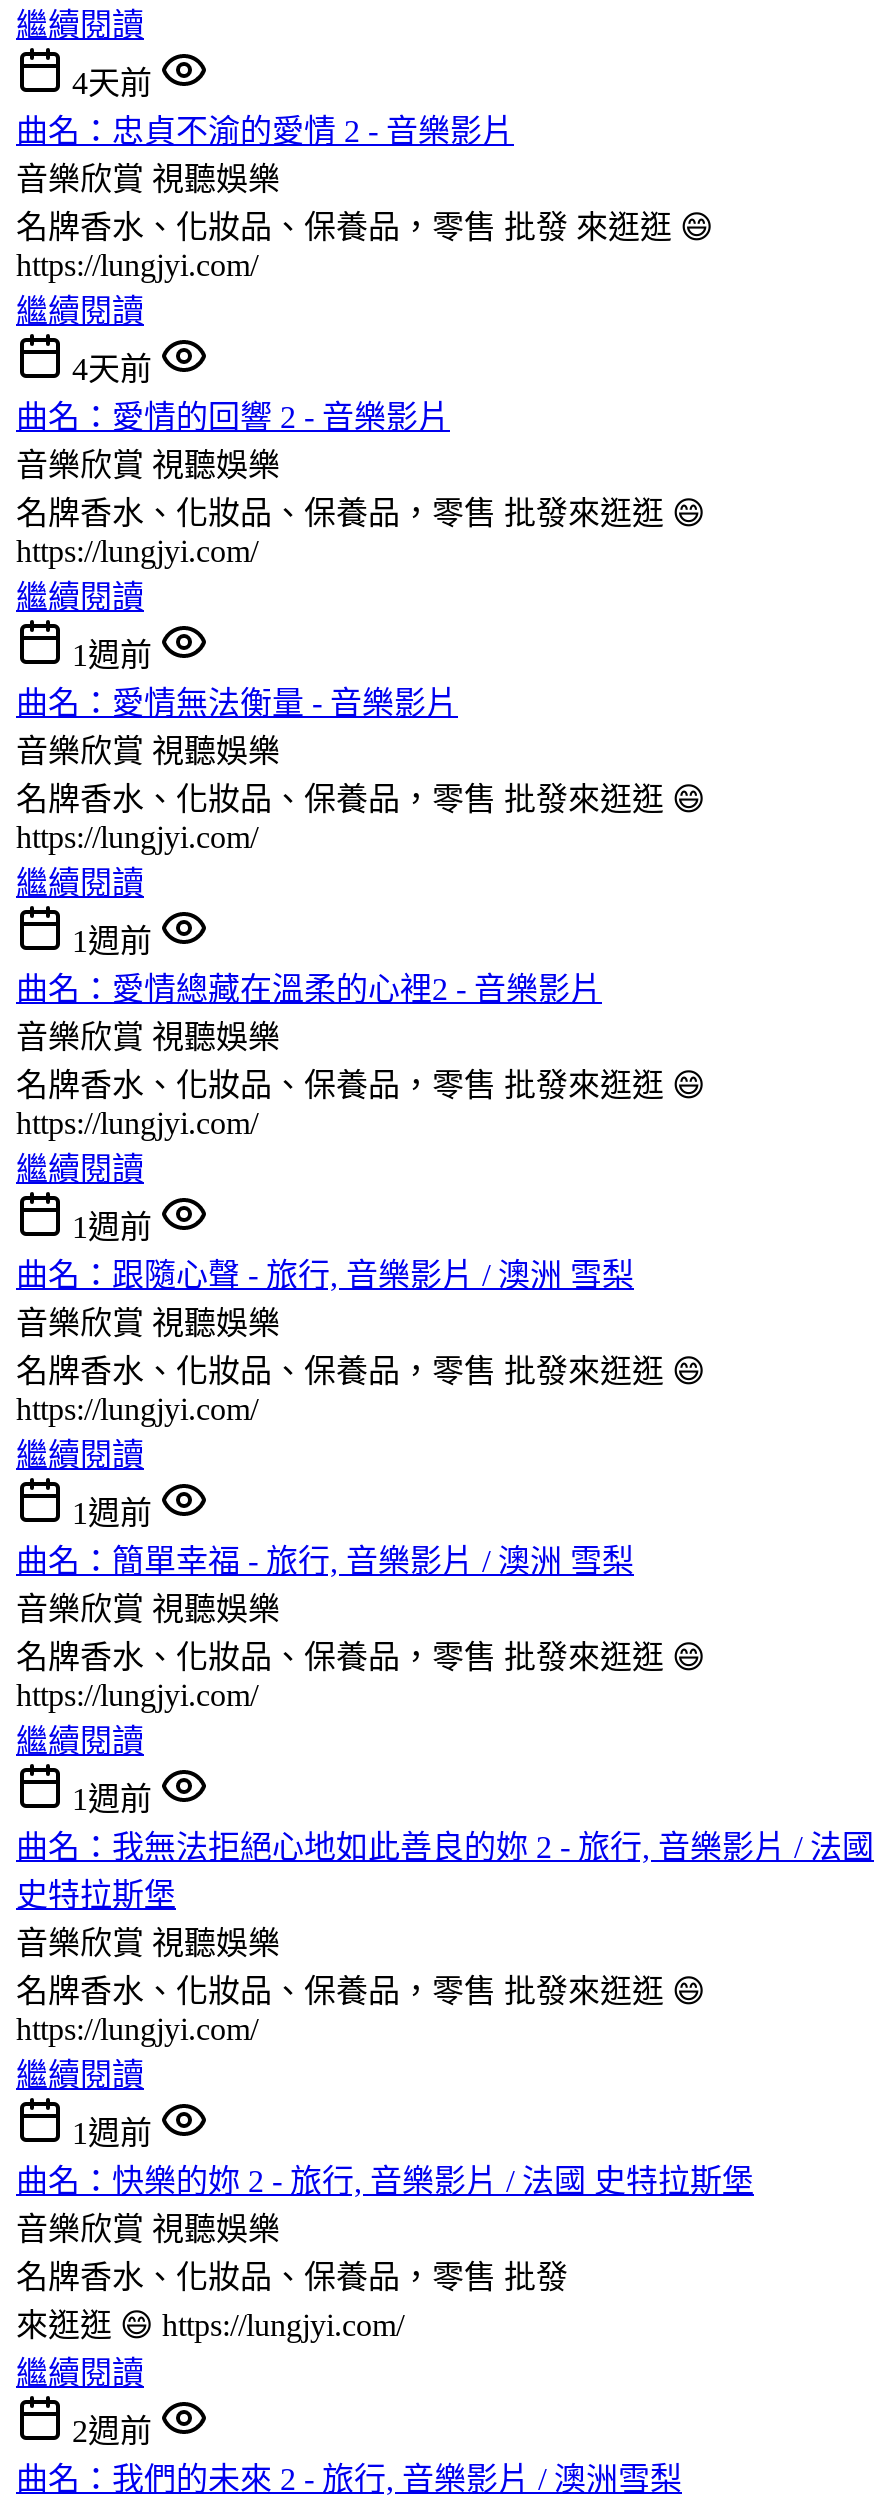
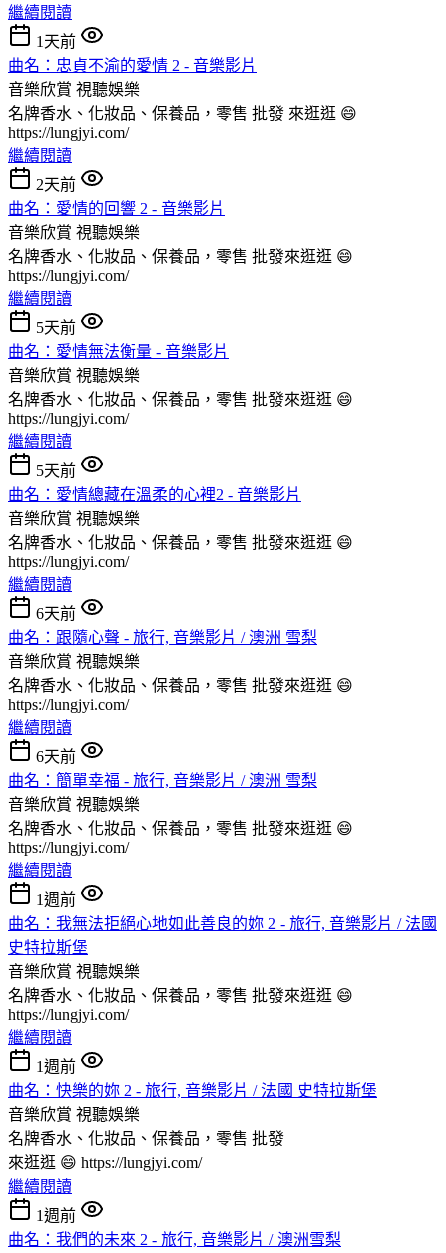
- 4天前
+ 1天前

- 4天前
+ 2天前

- 1週前
+ 5天前

- 1週前
+ 5天前

- 1週前
+ 6天前

- 1週前
+ 6天前

- 2週前
+ 1週前
